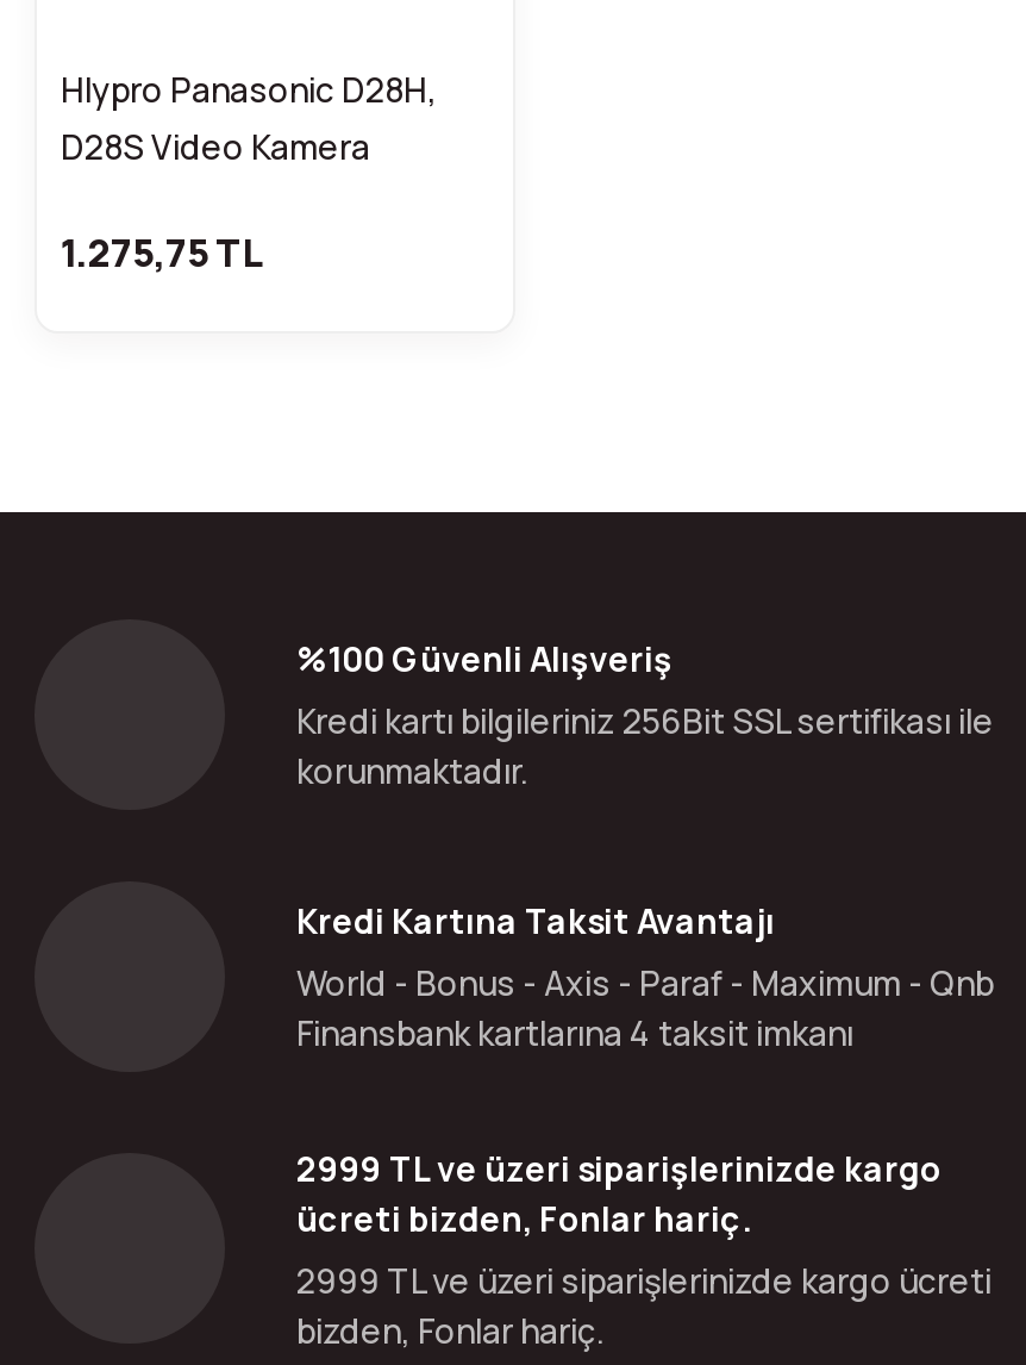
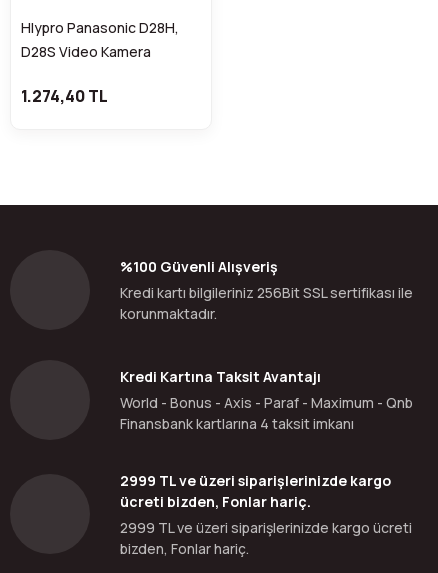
- 1.275,75 TL
+ 1.274,40 TL
